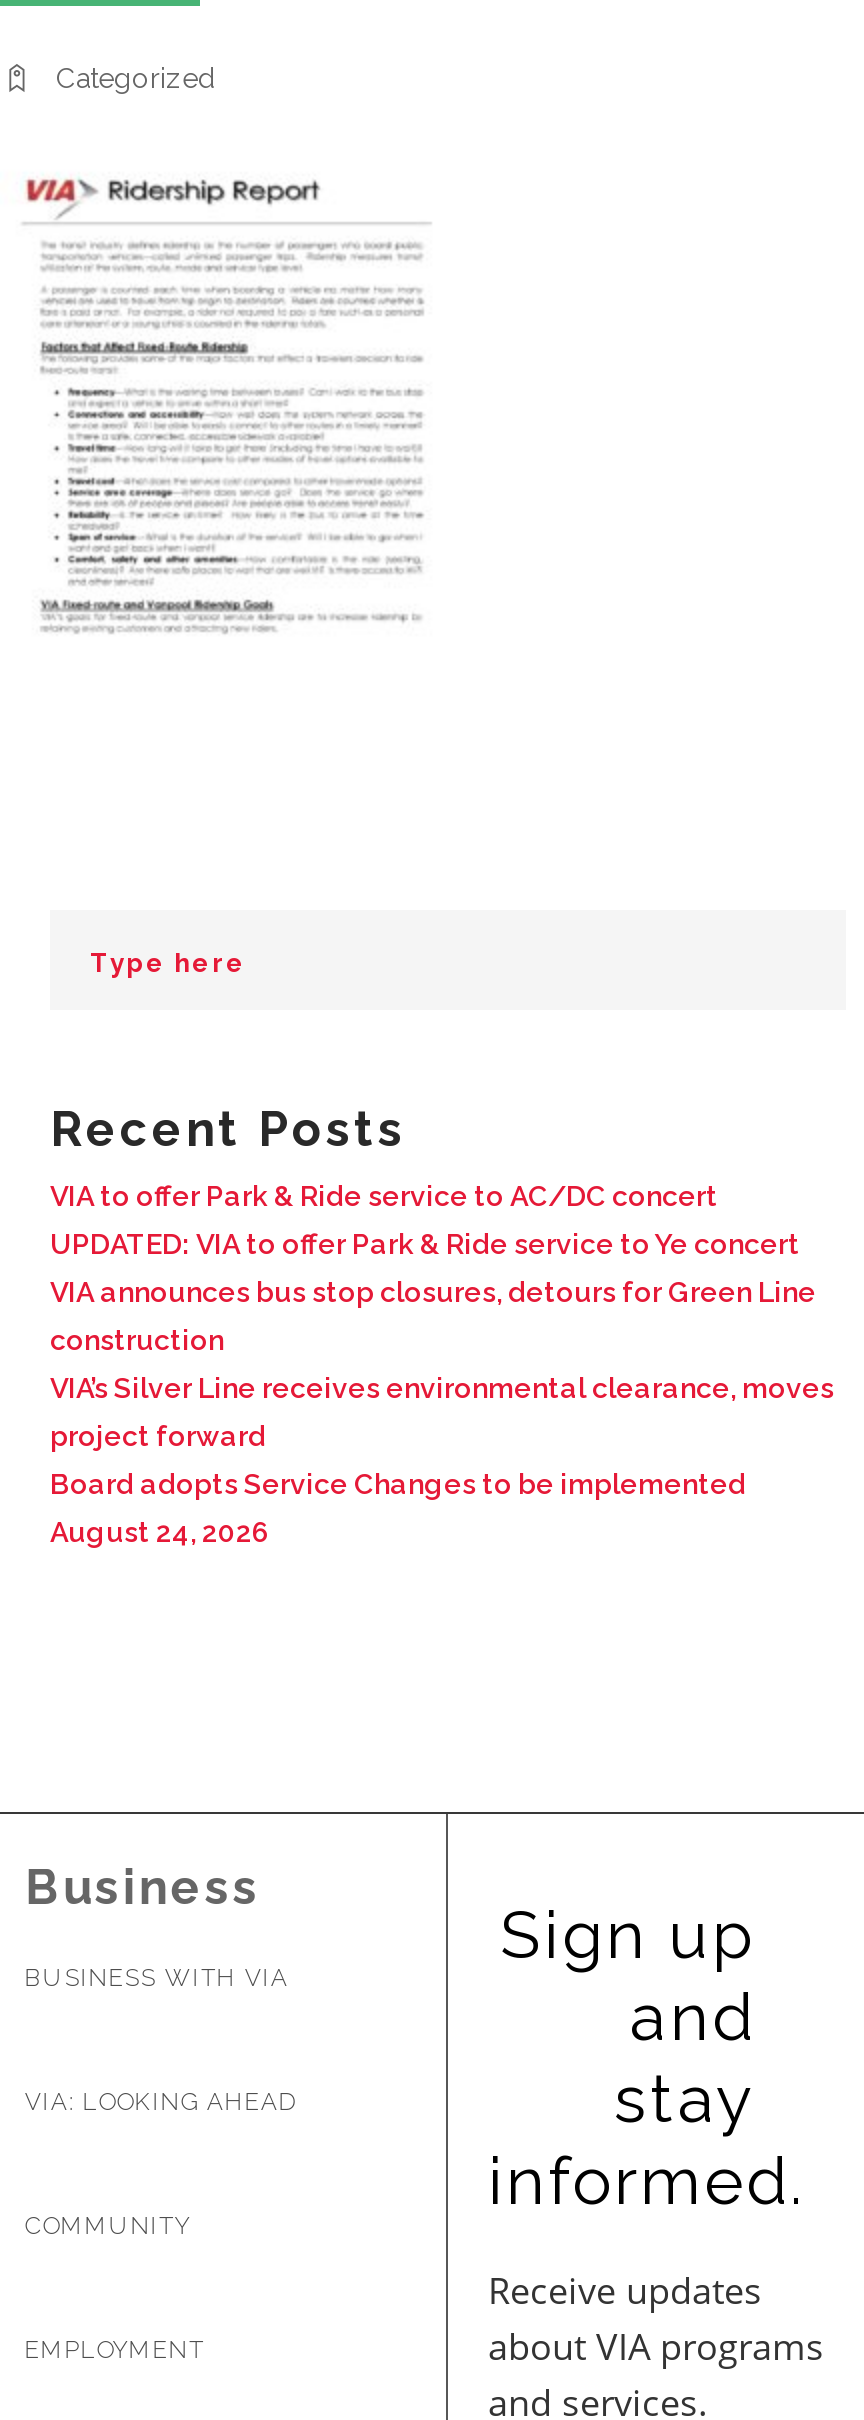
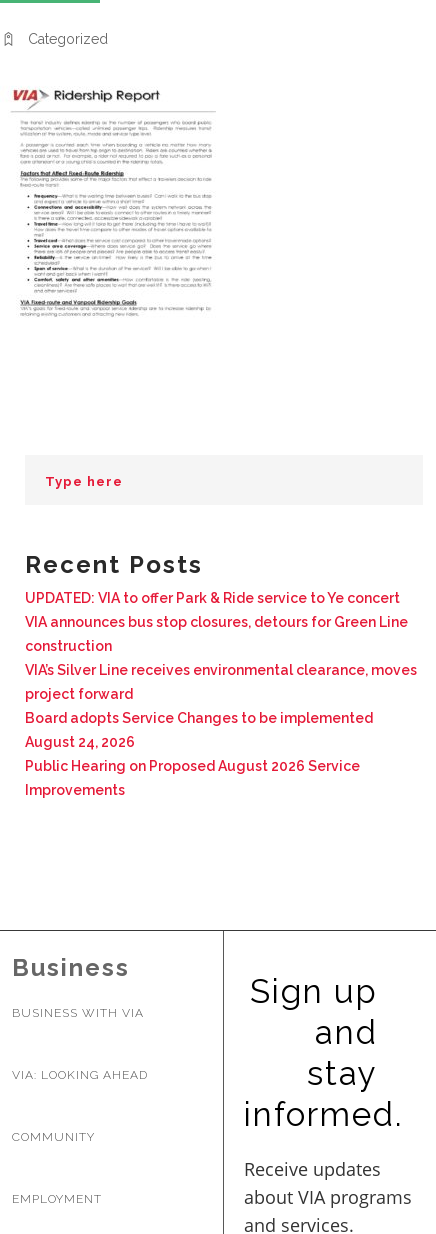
- VIA to offer Park & Ride service to AC/DC concert

moved up: UPDATED: VIA to offer Park & Ride service to Ye concert | VIA announces bus stop closures, detours for Green Line | construction | VIA’s Silver Line receives environmental clearance, moves | project forward | Board adopts Service Changes to be implemented | August 24, 2026

+ Public Hearing on Proposed August 2026 Service
+ Improvements
